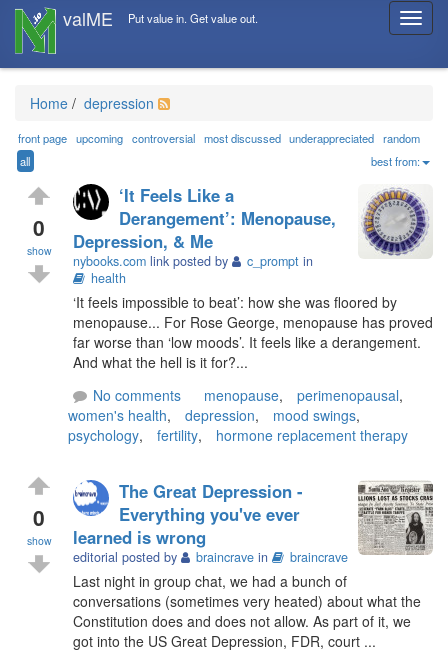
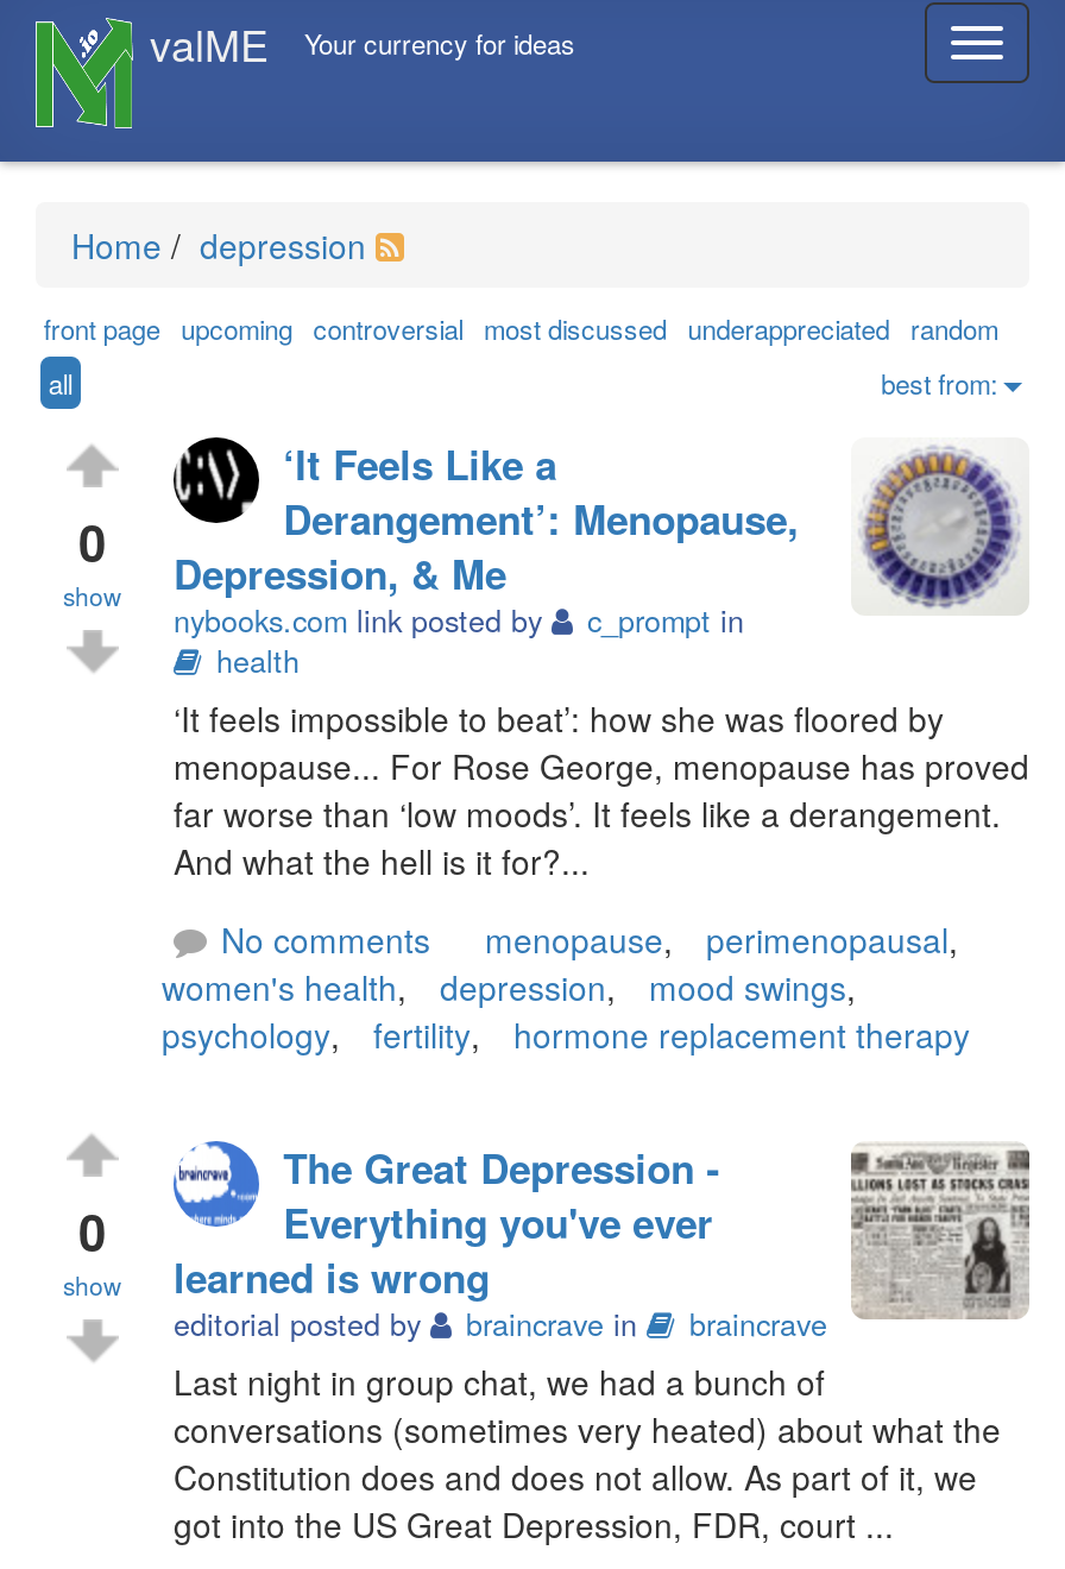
- Put value in. Get value out.
+ Your currency for ideas
